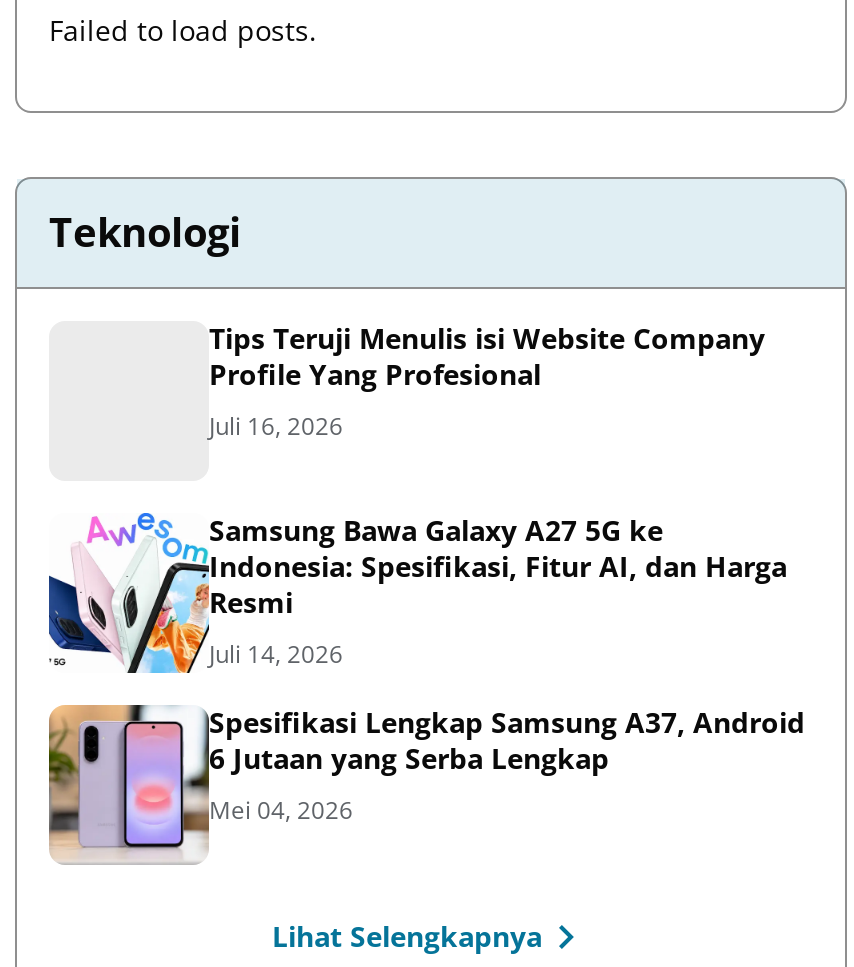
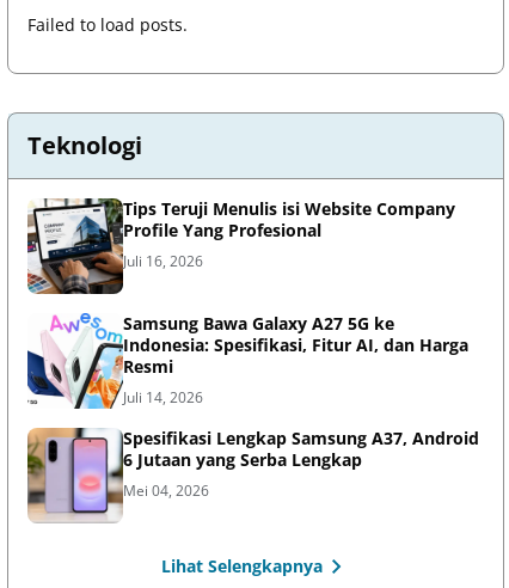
+ [image]
